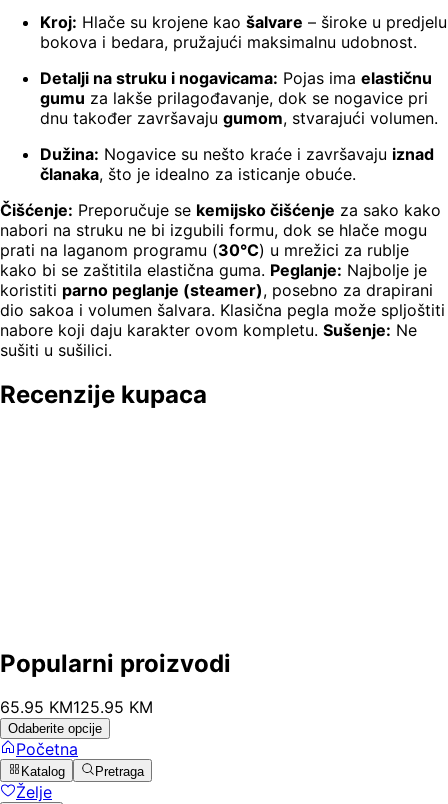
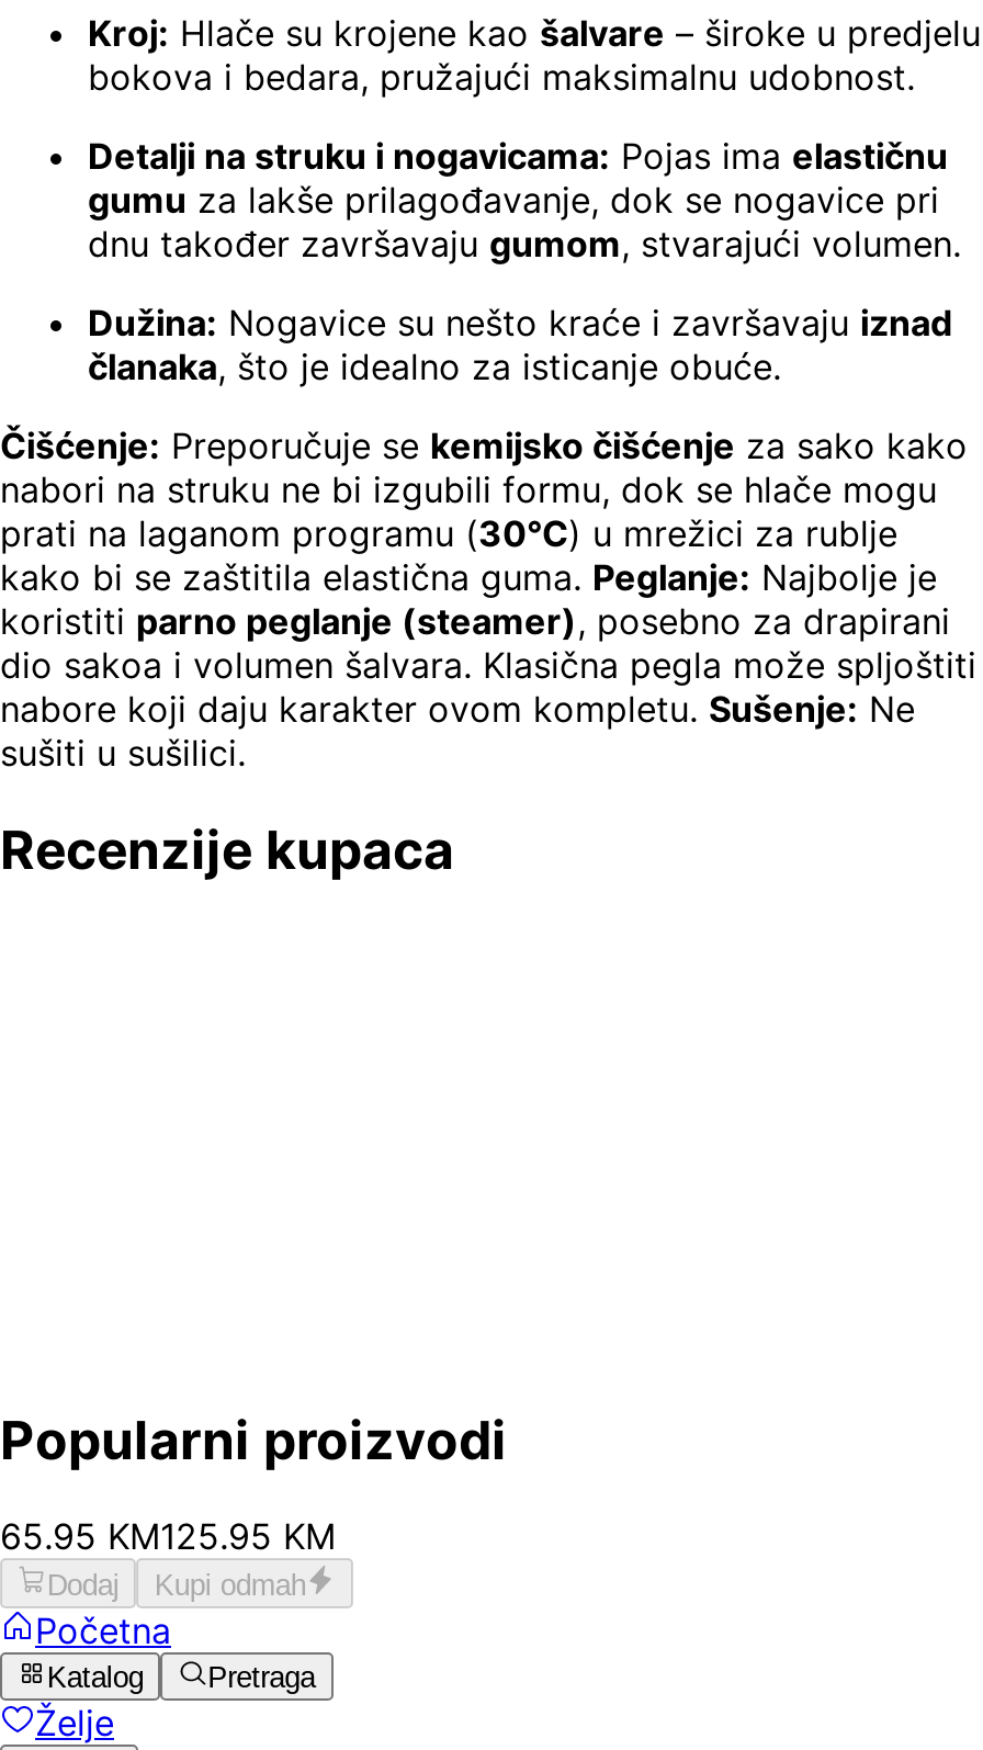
- Odaberite opcije
+ Dodaj
+ Kupi odmah
